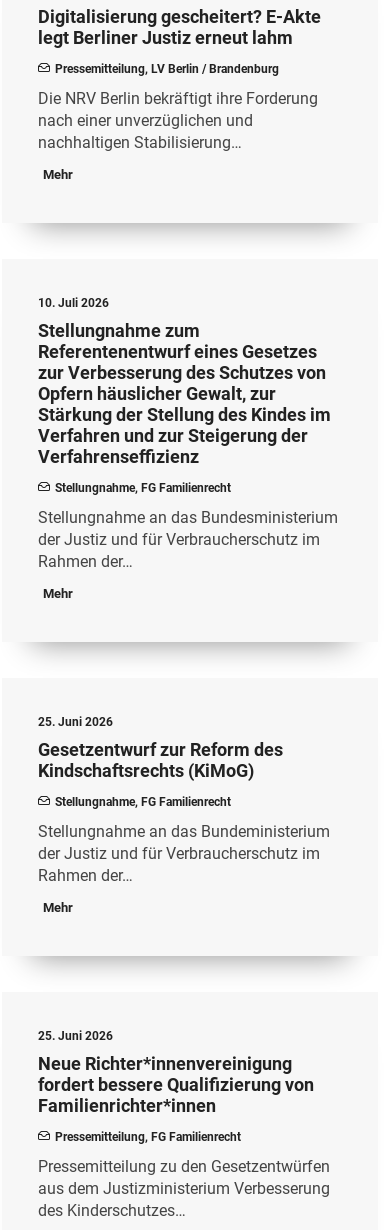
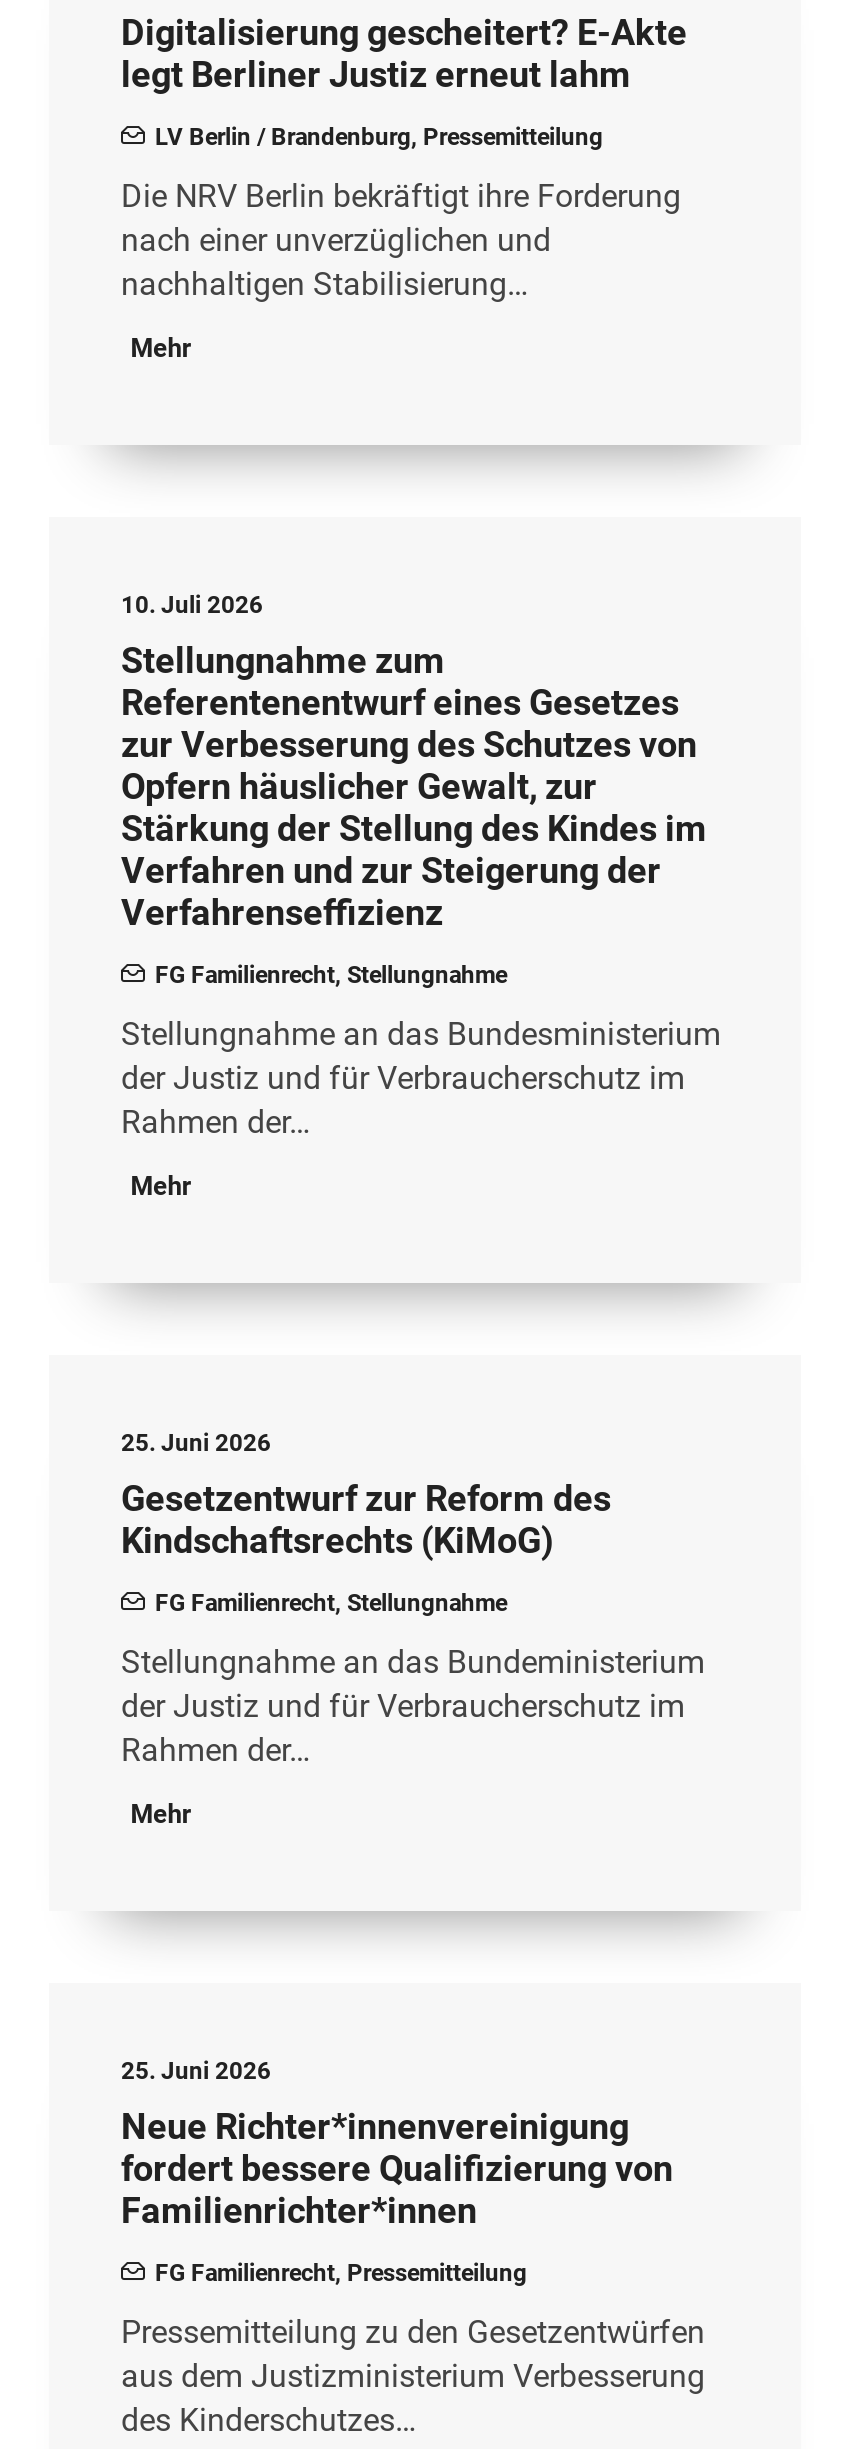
- Pressemitteilung, LV Berlin / Brandenburg
+ LV Berlin / Brandenburg, Pressemitteilung

- Stellungnahme, FG Familienrecht
+ FG Familienrecht, Stellungnahme

- Stellungnahme, FG Familienrecht
+ FG Familienrecht, Stellungnahme

- Pressemitteilung, FG Familienrecht
+ FG Familienrecht, Pressemitteilung
